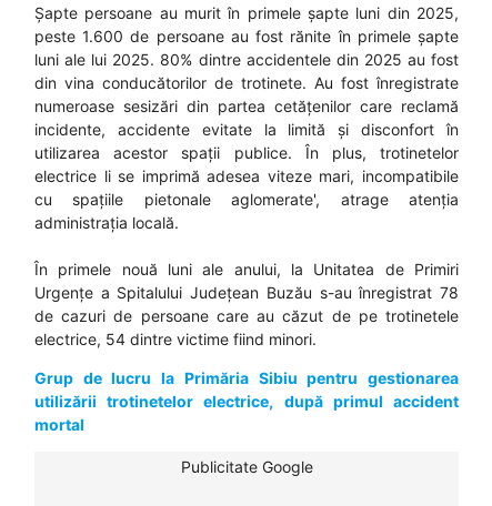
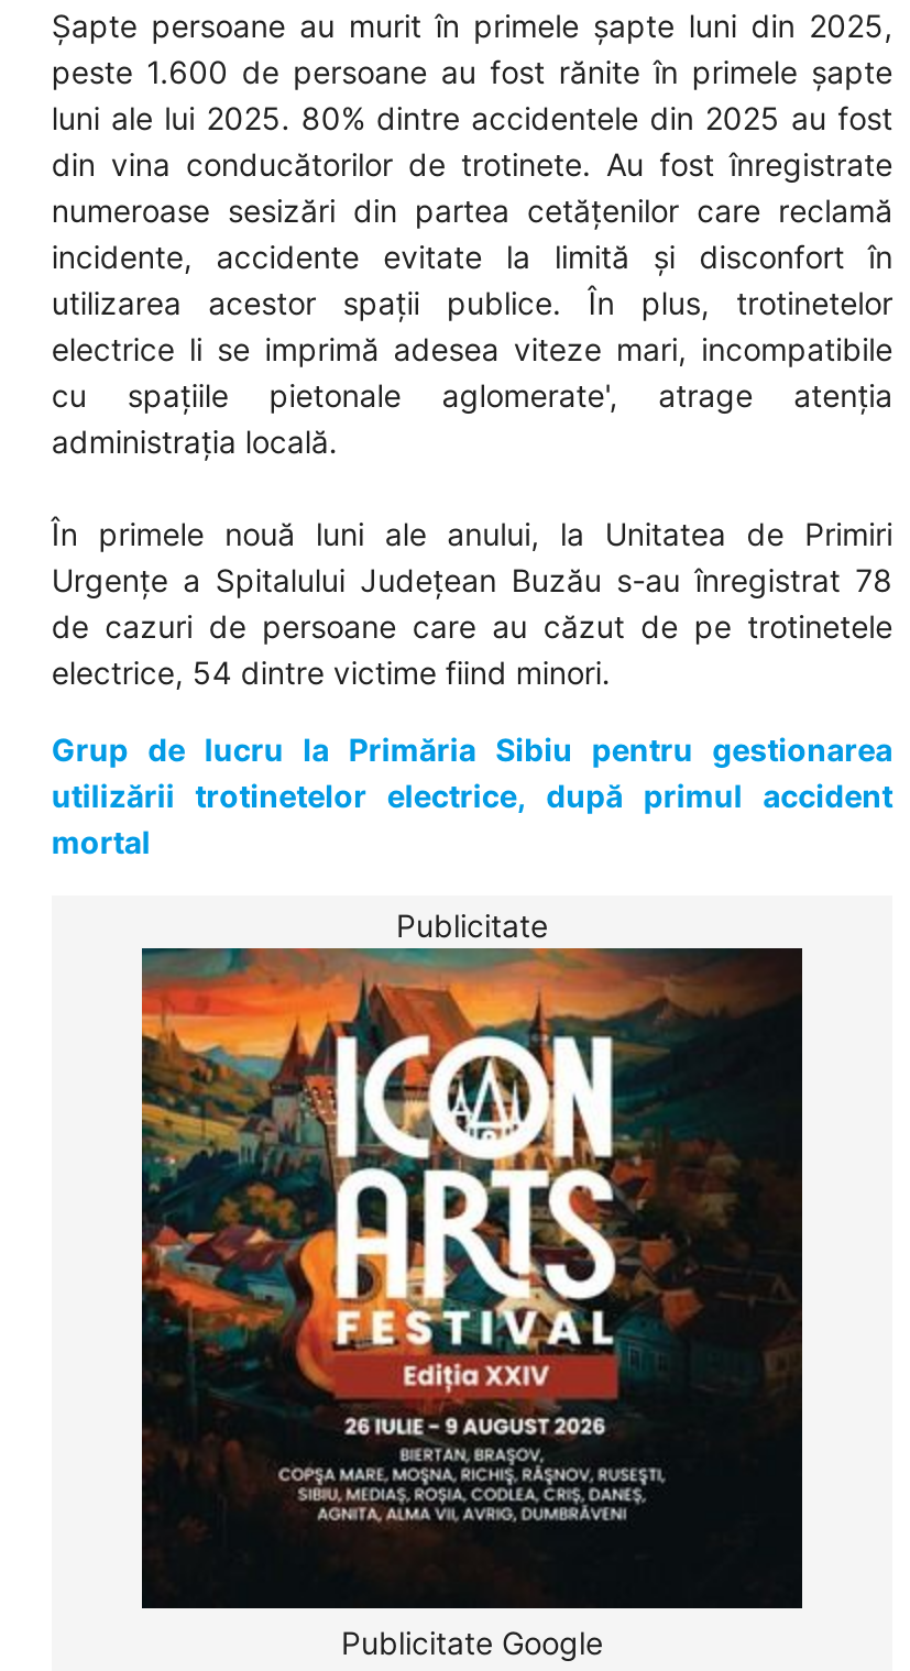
+ [image]

+ Publicitate
